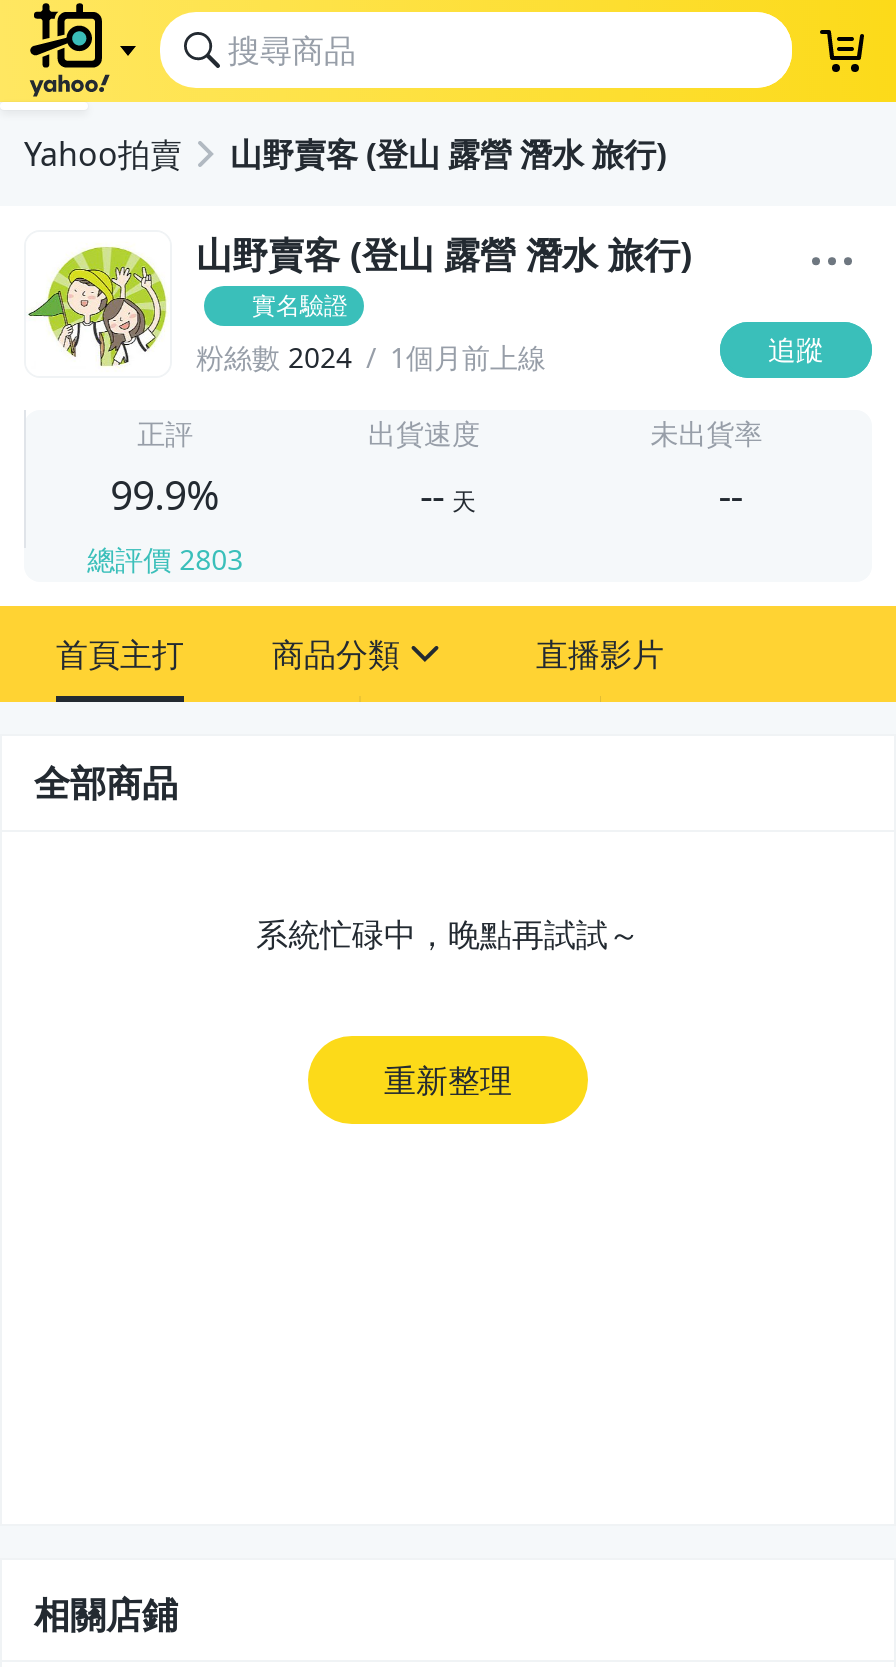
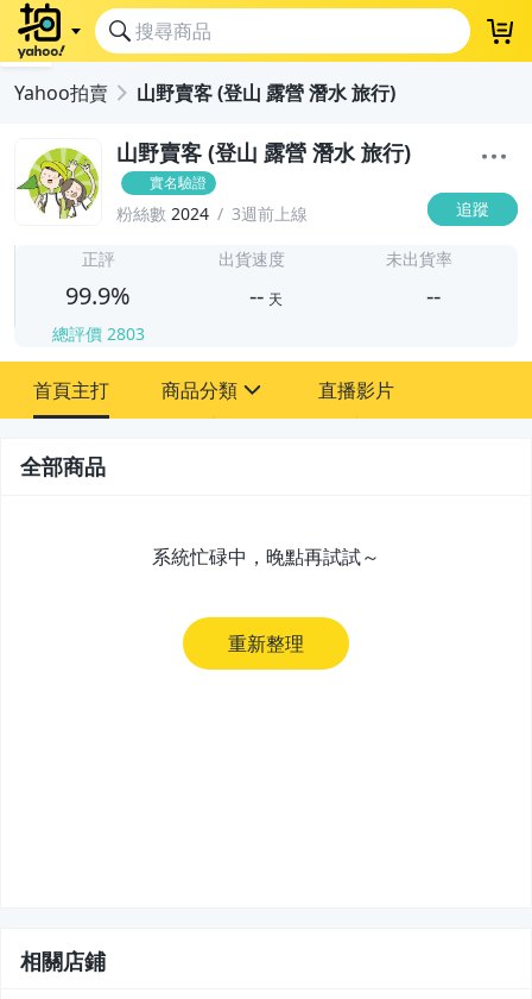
- 粉絲數 2024 1個月前上線
+ 粉絲數 2024 3週前上線
